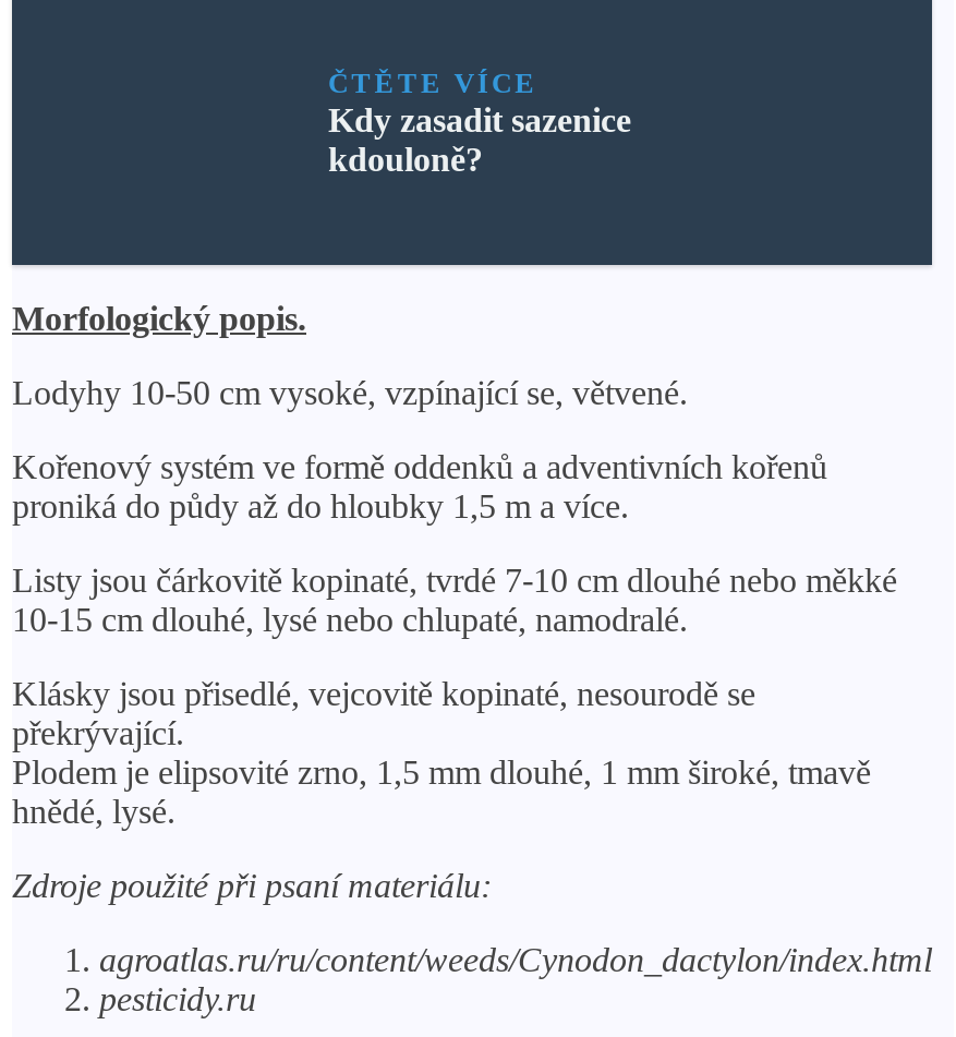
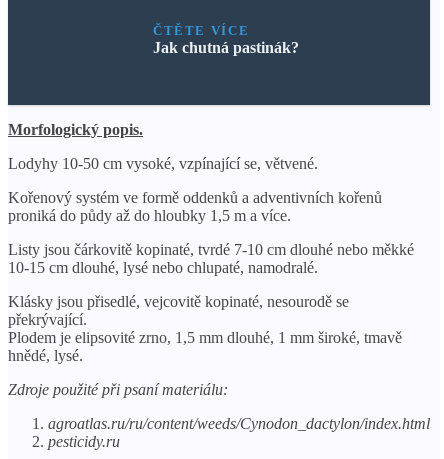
- Kdy zasadit sazenice
- kdouloně?
+ Jak chutná pastinák?
